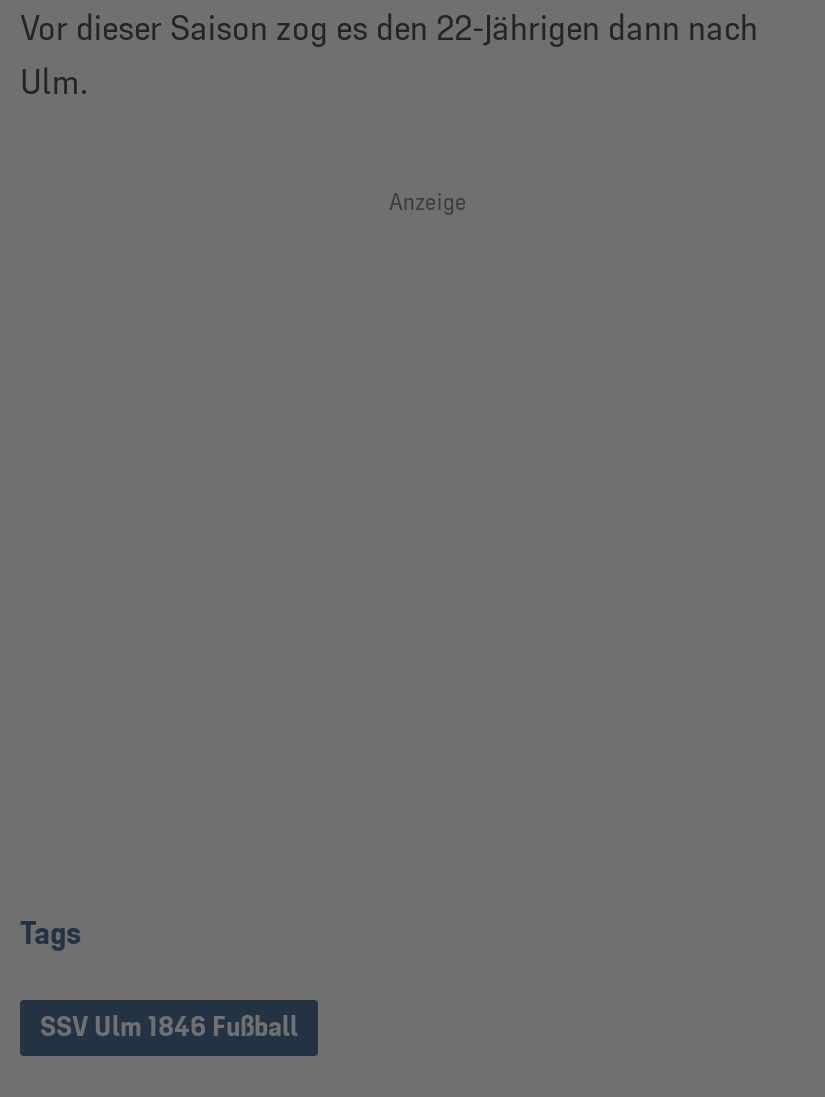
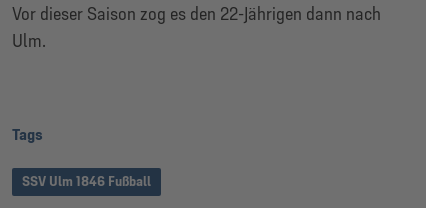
- Anzeige
